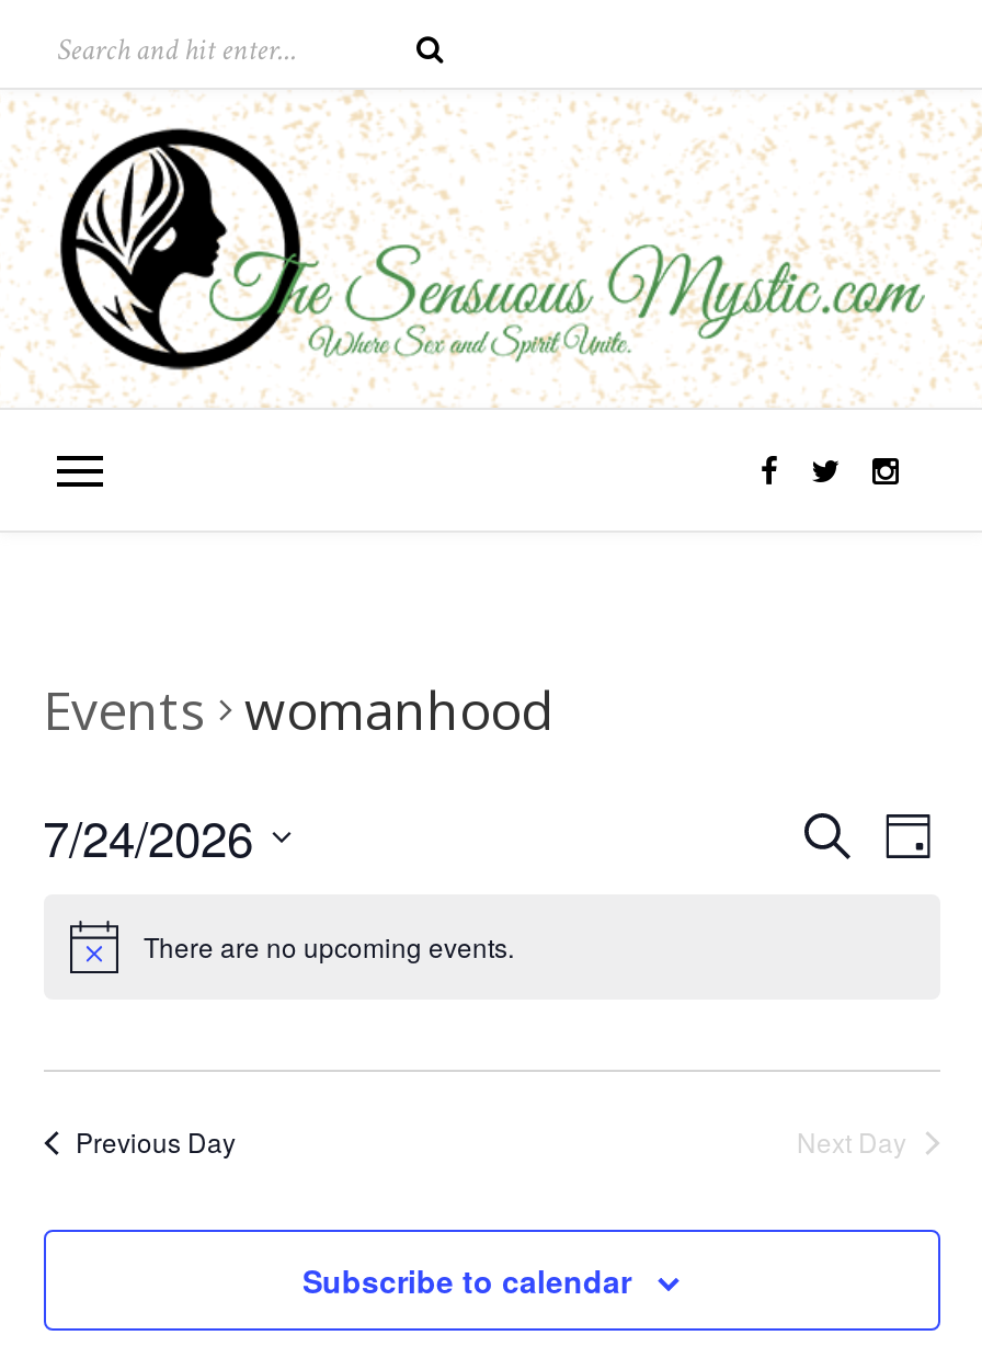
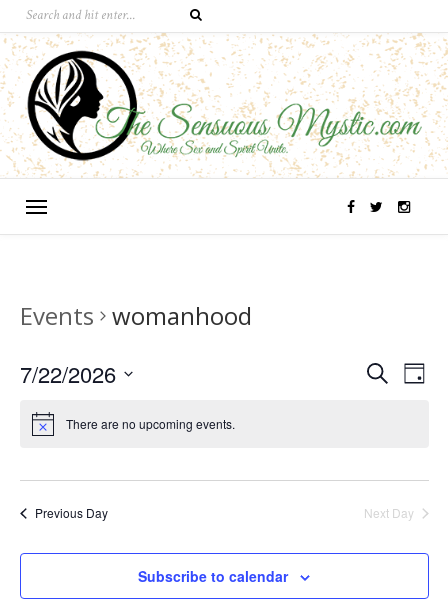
- 7/24/2026
+ 7/22/2026
